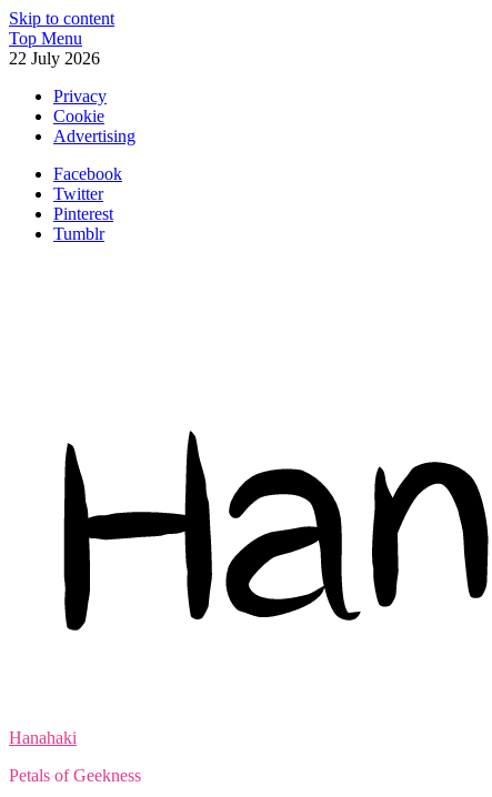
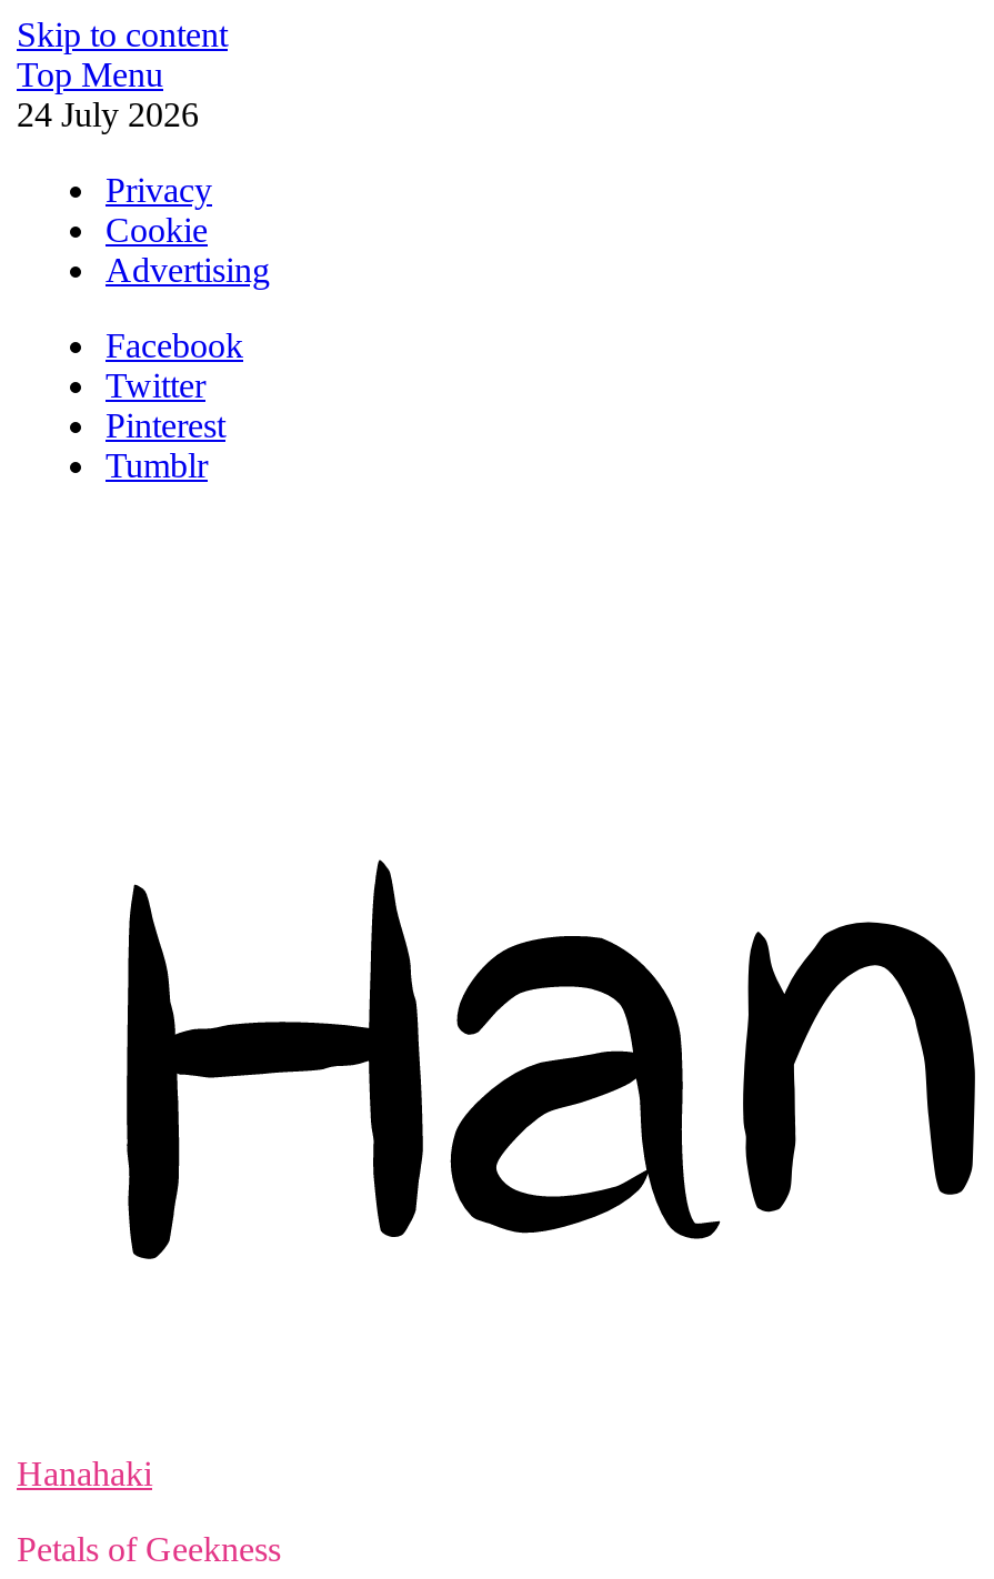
- 22 July 2026
+ 24 July 2026
